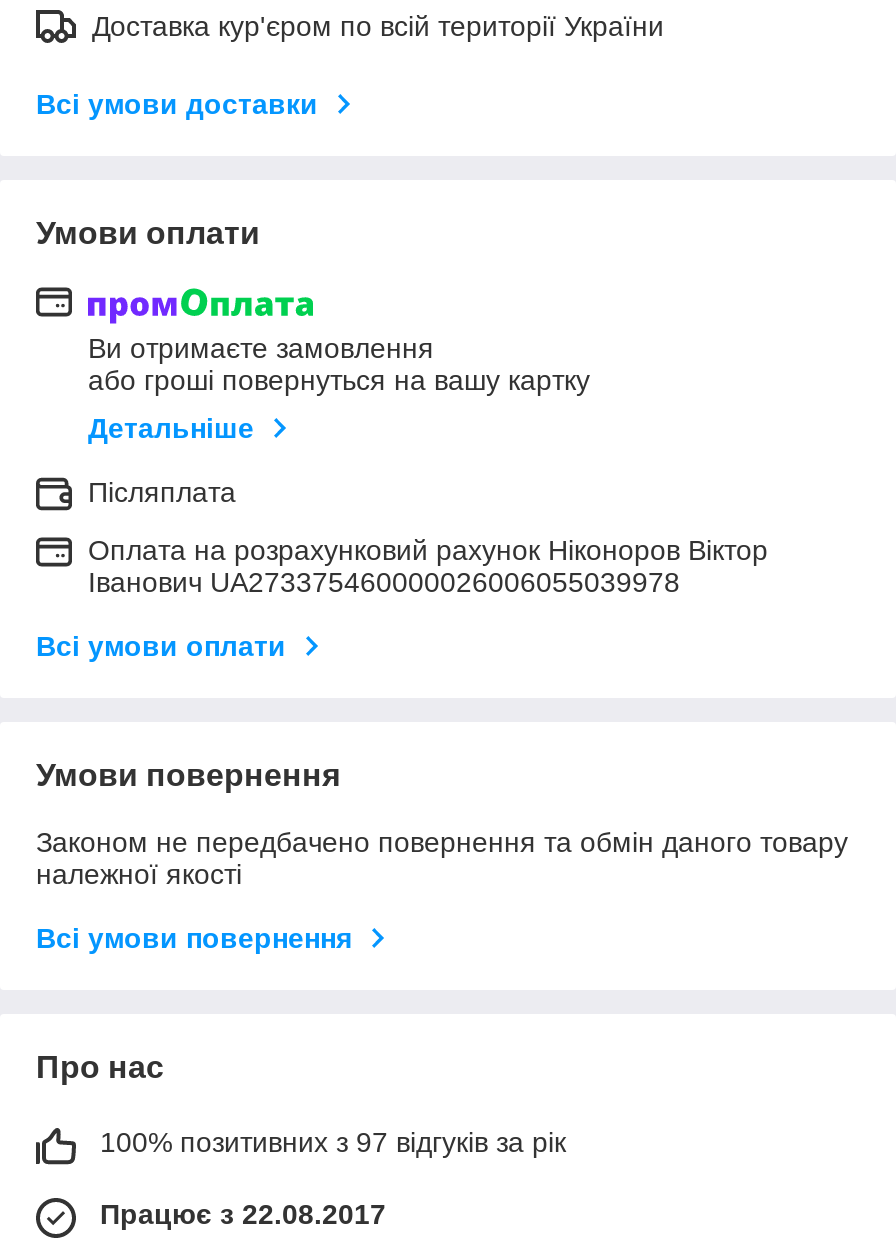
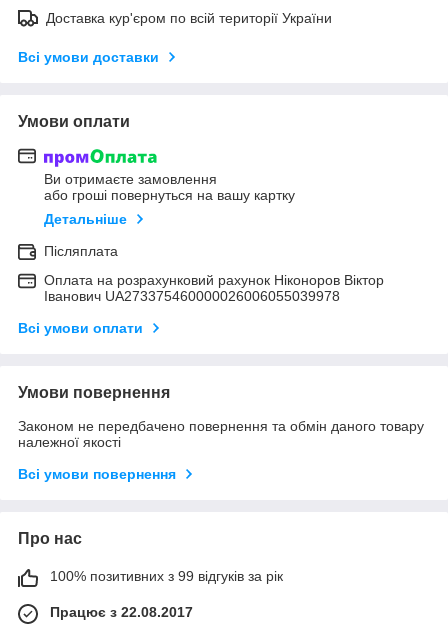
- 100% позитивних з 97 відгуків за рік
+ 100% позитивних з 99 відгуків за рік
